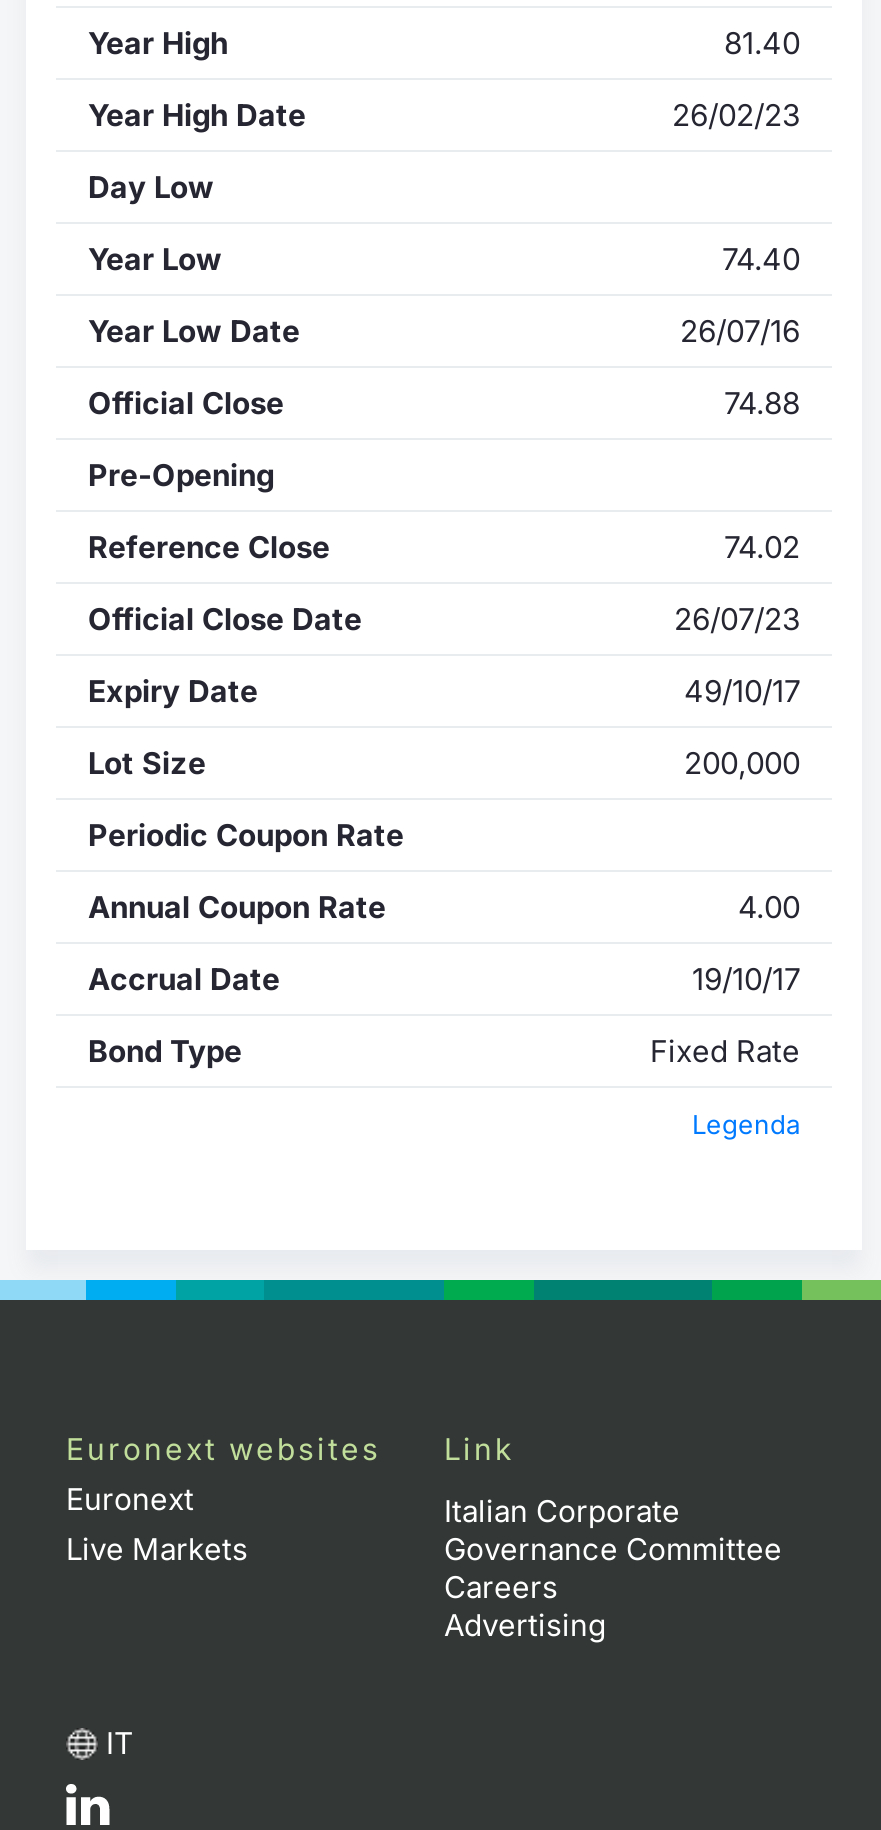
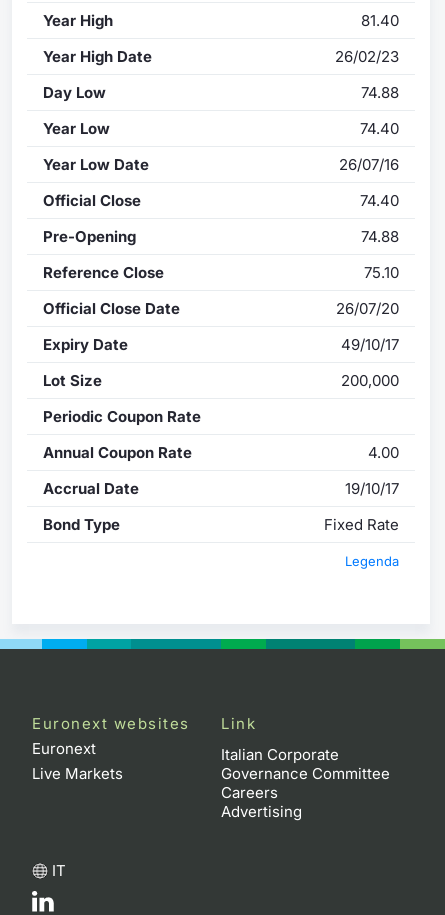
+ 74.88

- 74.88
+ 74.40

+ 74.88

- 74.02
+ 75.10

- 26/07/23
+ 26/07/20
